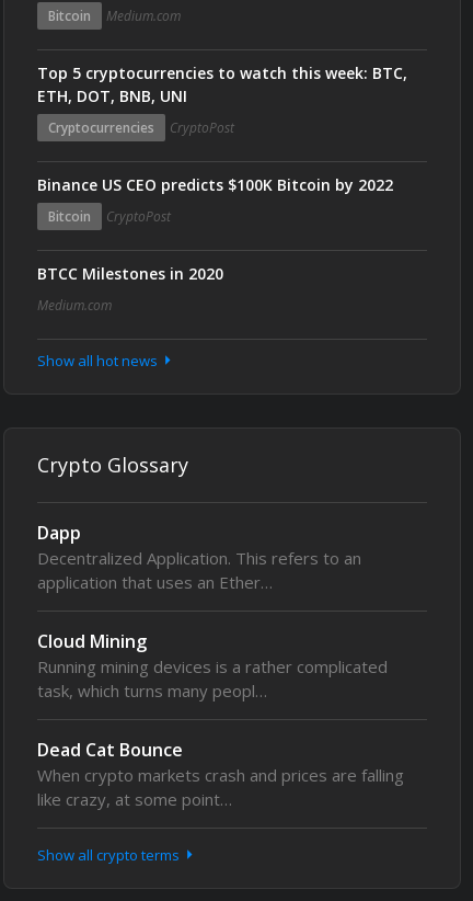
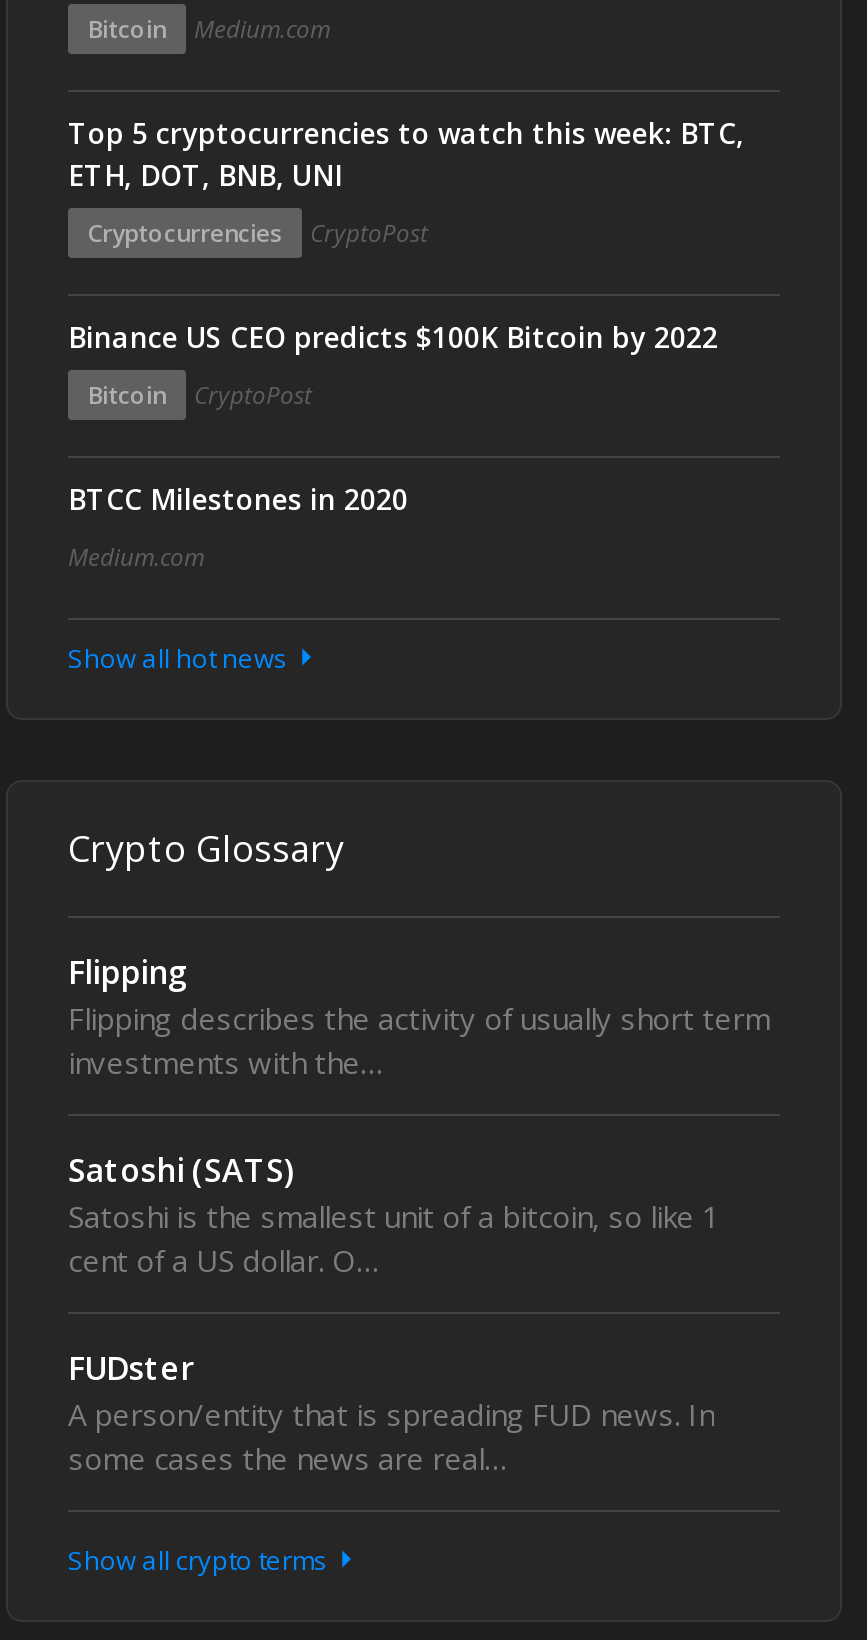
- Dapp
- Decentralized Application. This refers to an
- application that uses an Ether…
+ Flipping
+ Flipping describes the activity of usually short term
+ investments with the…

- Cloud Mining
- Running mining devices is a rather complicated
- task, which turns many peopl…
+ Satoshi (SATS)
+ Satoshi is the smallest unit of a bitcoin, so like 1
+ cent of a US dollar. O…

- Dead Cat Bounce
- When crypto markets crash and prices are falling
- like crazy, at some point…
+ FUDster
+ A person/entity that is spreading FUD news. In
+ some cases the news are real…
